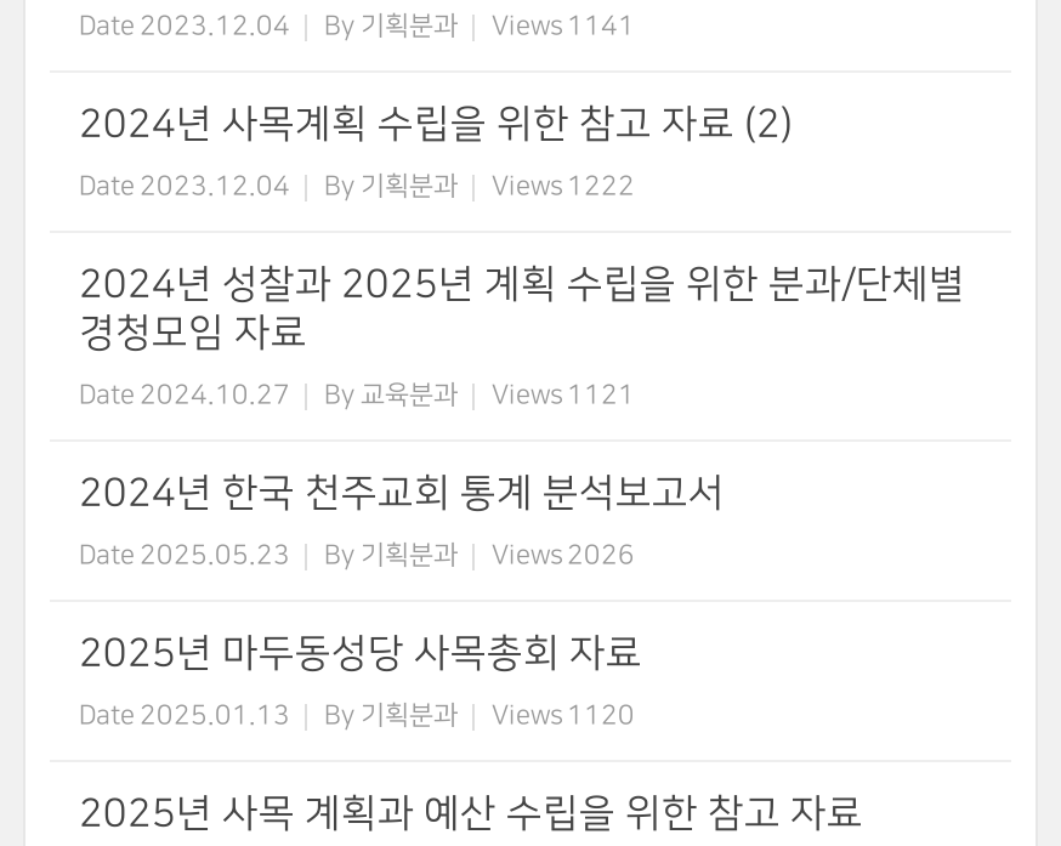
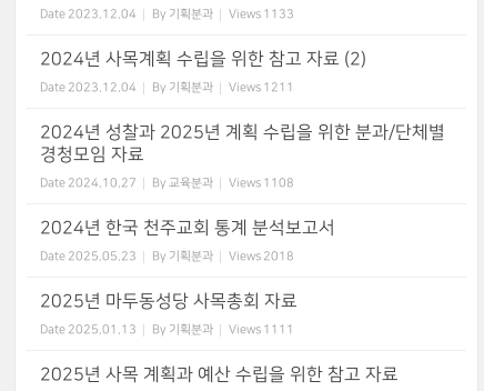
- Date 2023.12.04 By 기획분과 Views 1141
+ Date 2023.12.04 By 기획분과 Views 1133

- Date 2023.12.04 By 기획분과 Views 1222
+ Date 2023.12.04 By 기획분과 Views 1211

- Date 2024.10.27 By 교육분과 Views 1121
+ Date 2024.10.27 By 교육분과 Views 1108

- Date 2025.05.23 By 기획분과 Views 2026
+ Date 2025.05.23 By 기획분과 Views 2018

- Date 2025.01.13 By 기획분과 Views 1120
+ Date 2025.01.13 By 기획분과 Views 1111
